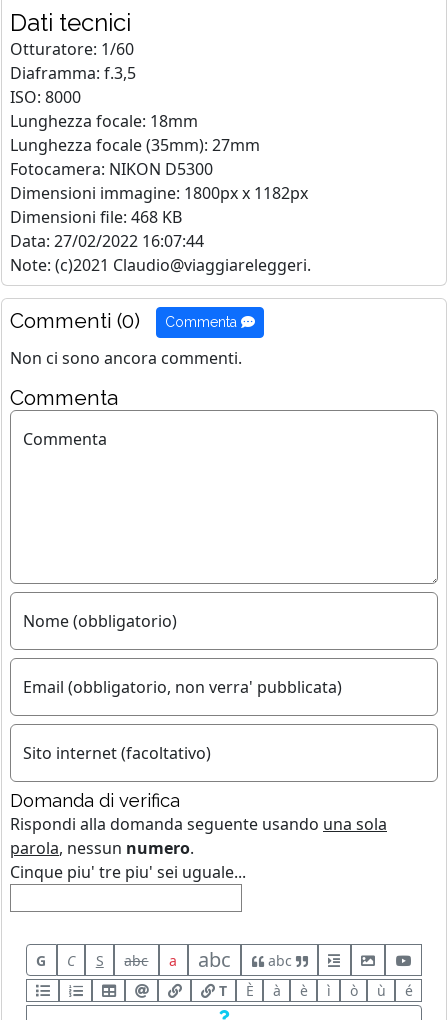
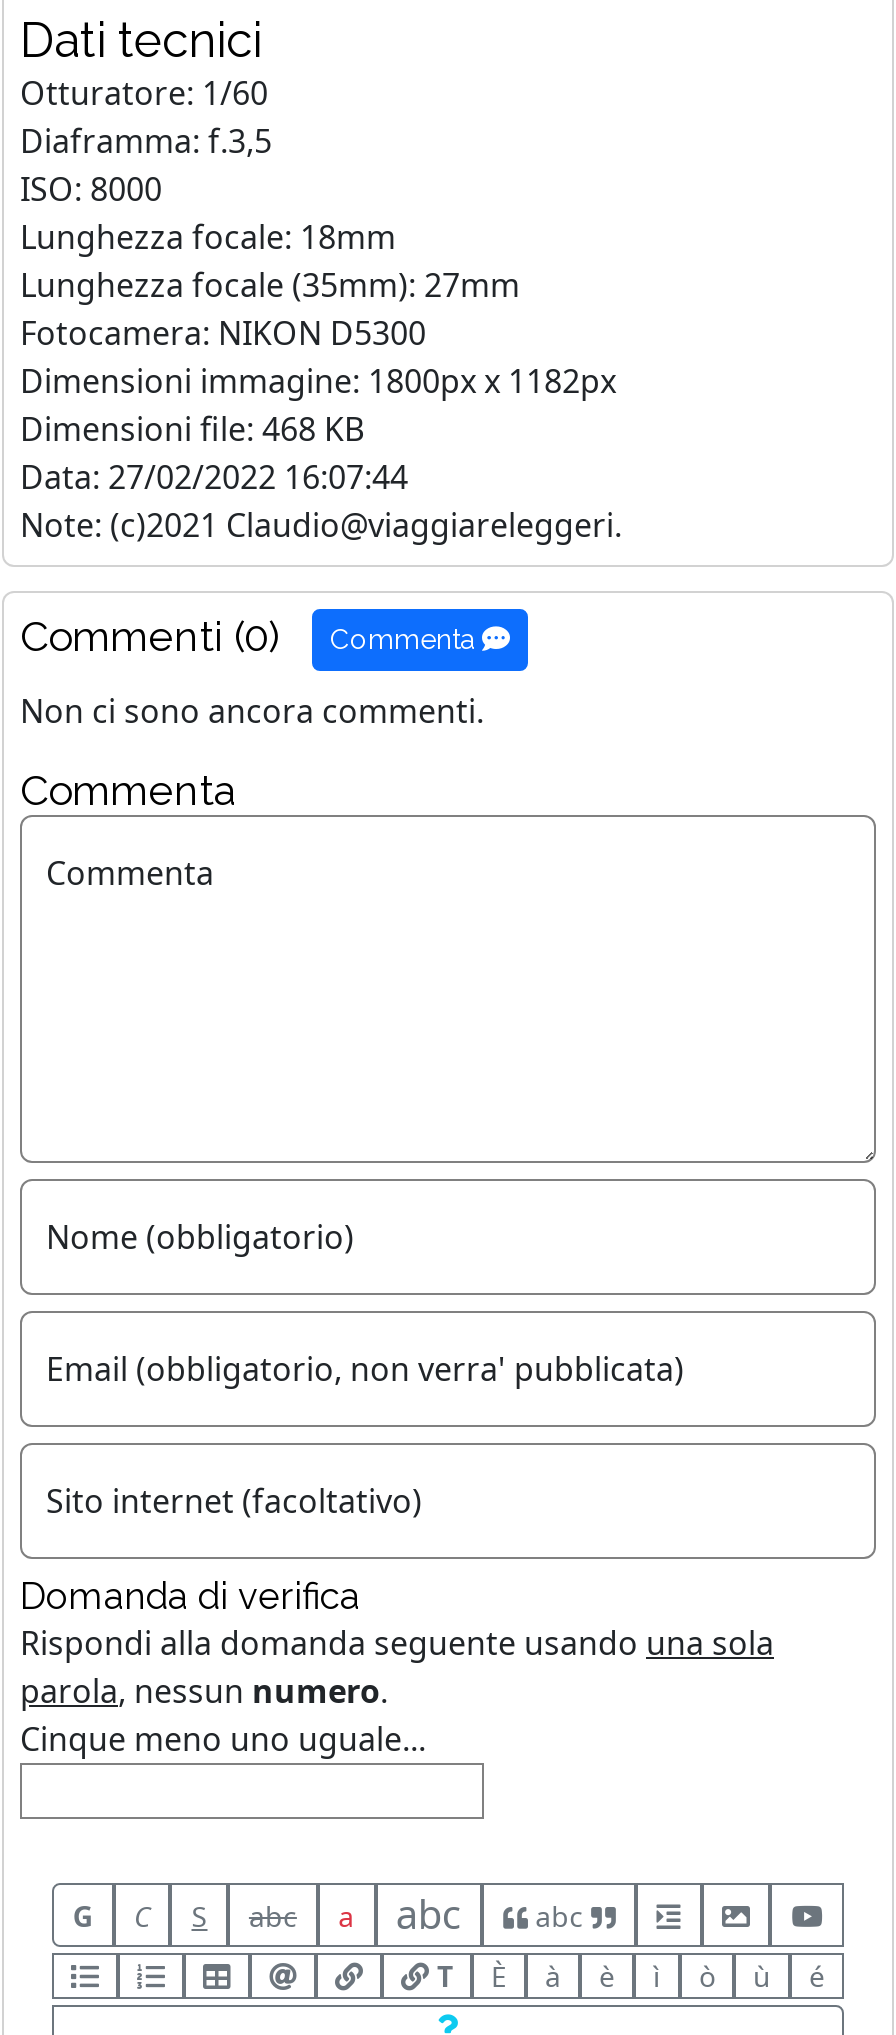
- Cinque piu' tre piu' sei uguale...
+ Cinque meno uno uguale...
